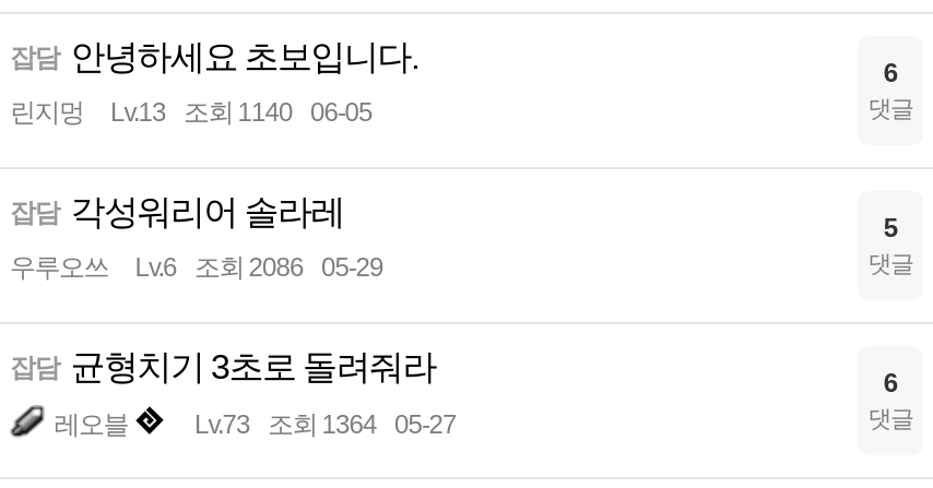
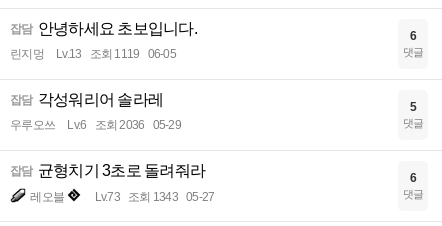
- 린지멍 Lv.13 조회 1140 06-05
+ 린지멍 Lv.13 조회 1119 06-05

- 우루오쓰 Lv.6 조회 2086 05-29
+ 우루오쓰 Lv.6 조회 2036 05-29

- Lv.73 조회 1364 05-27
+ Lv.73 조회 1343 05-27
